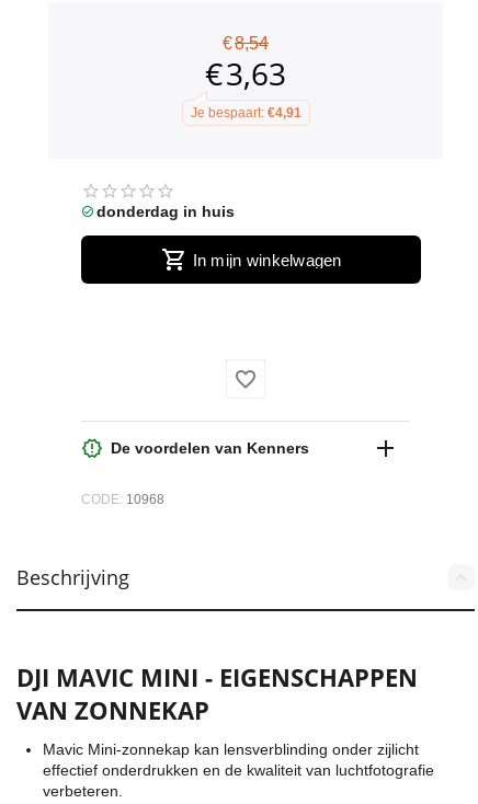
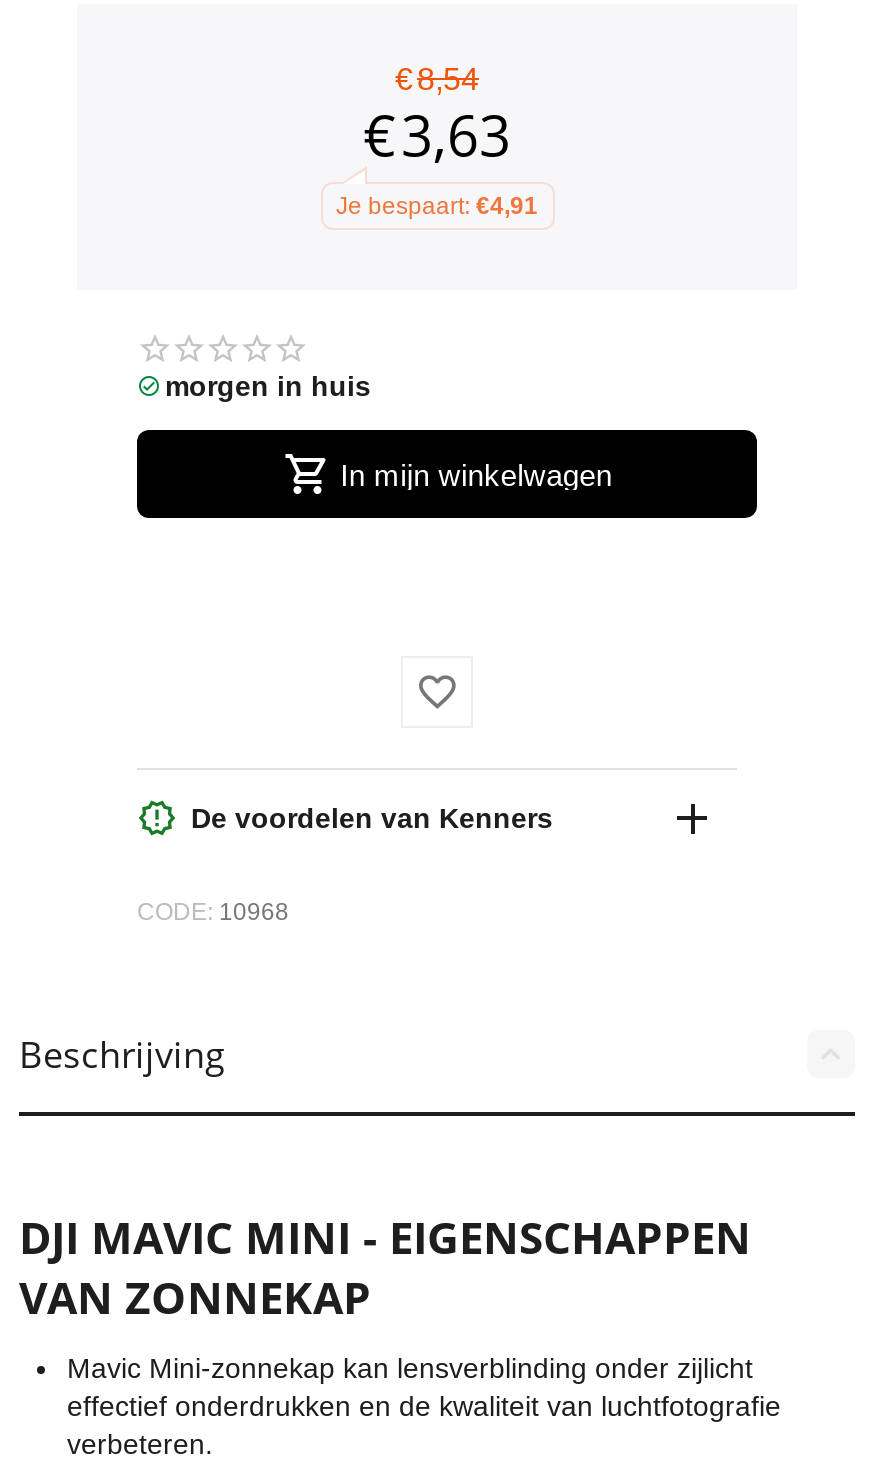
- donderdag in huis
+ morgen in huis
